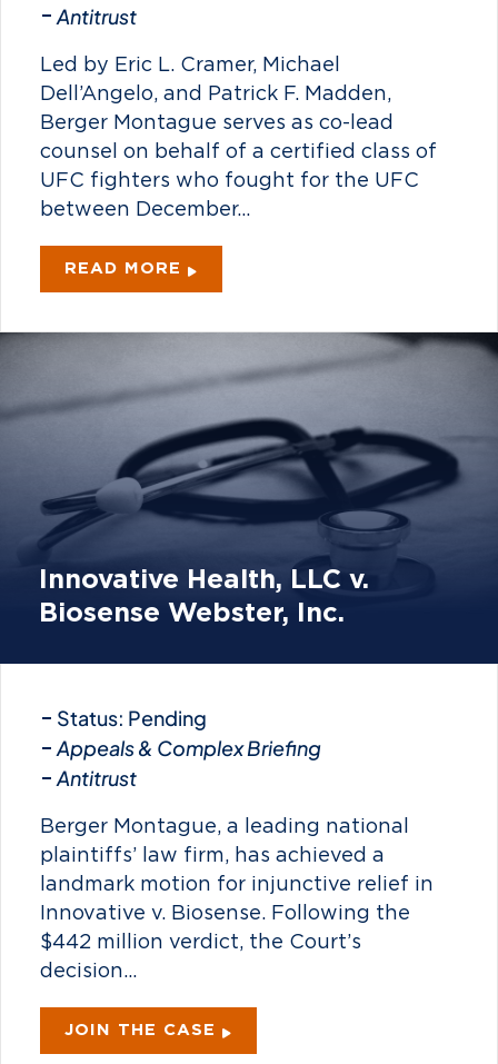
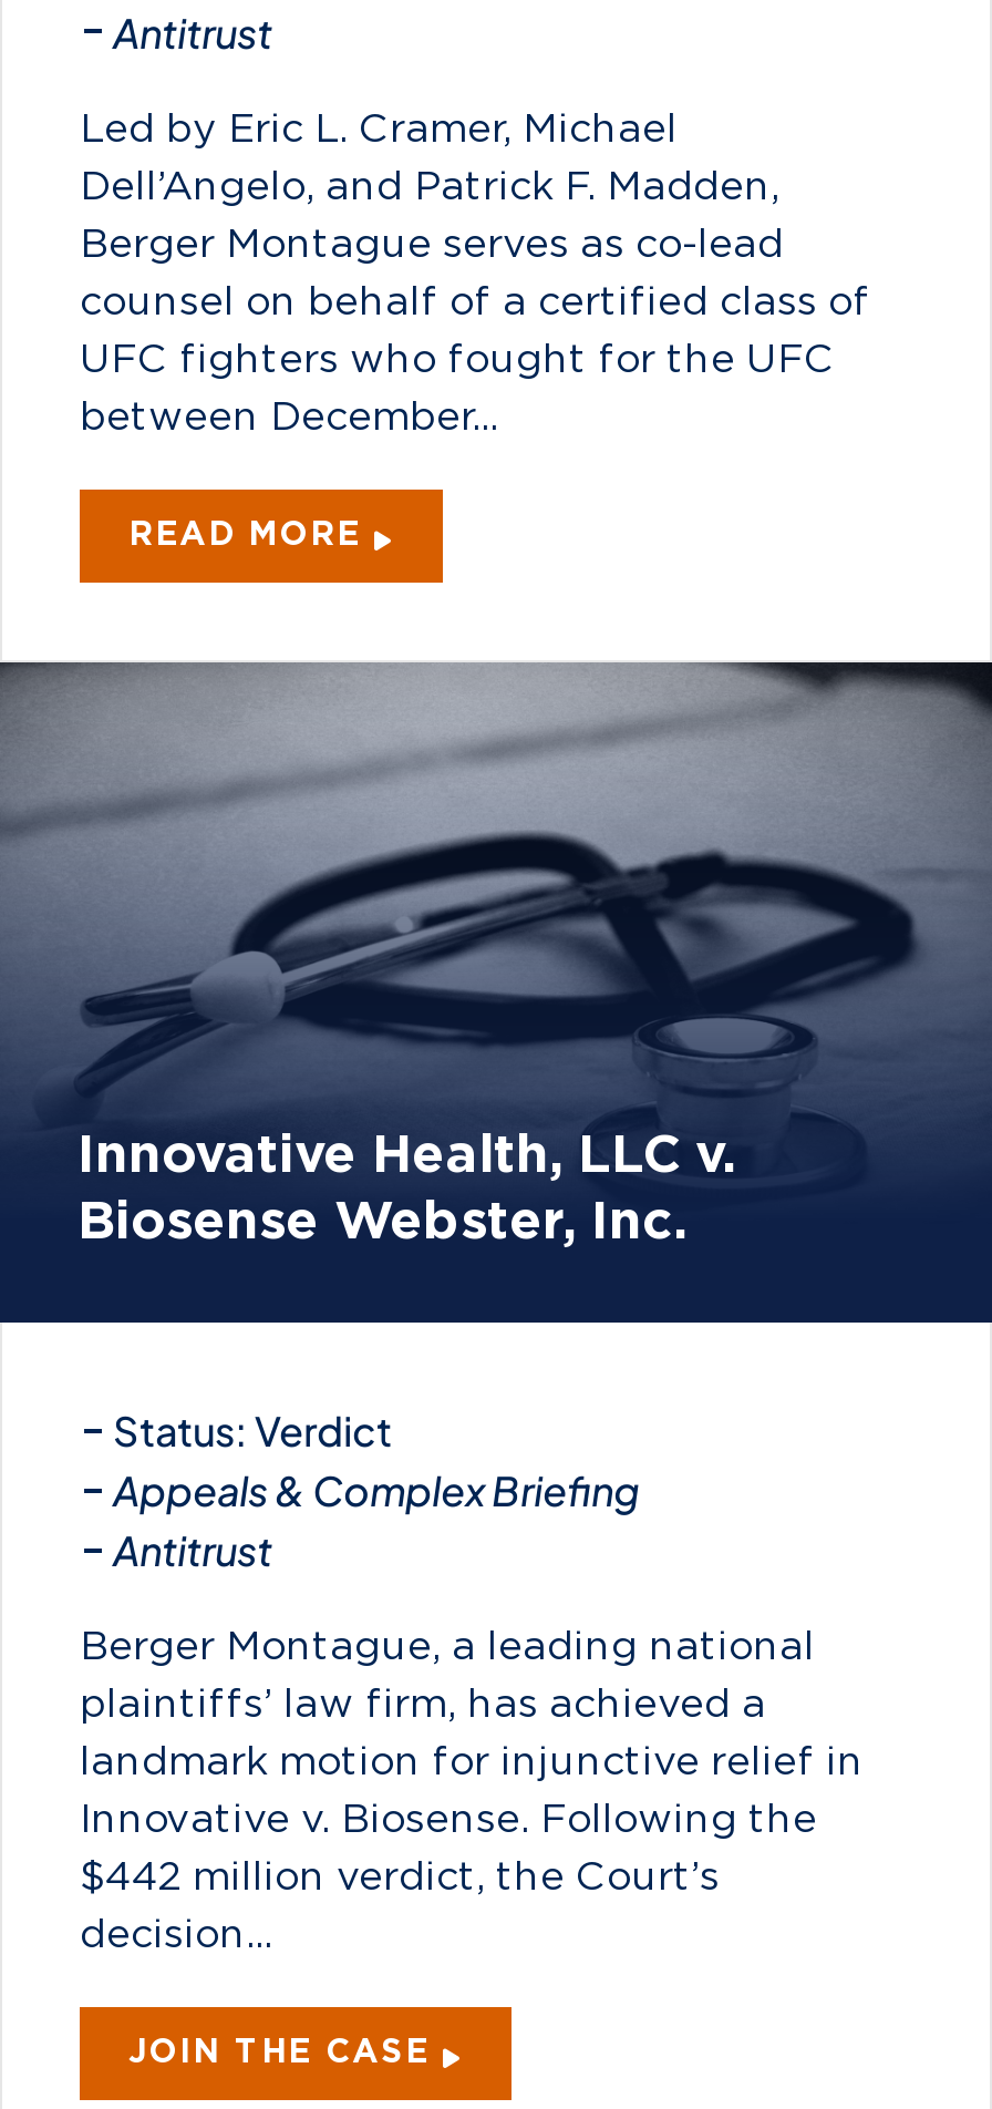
- Status: Pending
+ Status: Verdict
